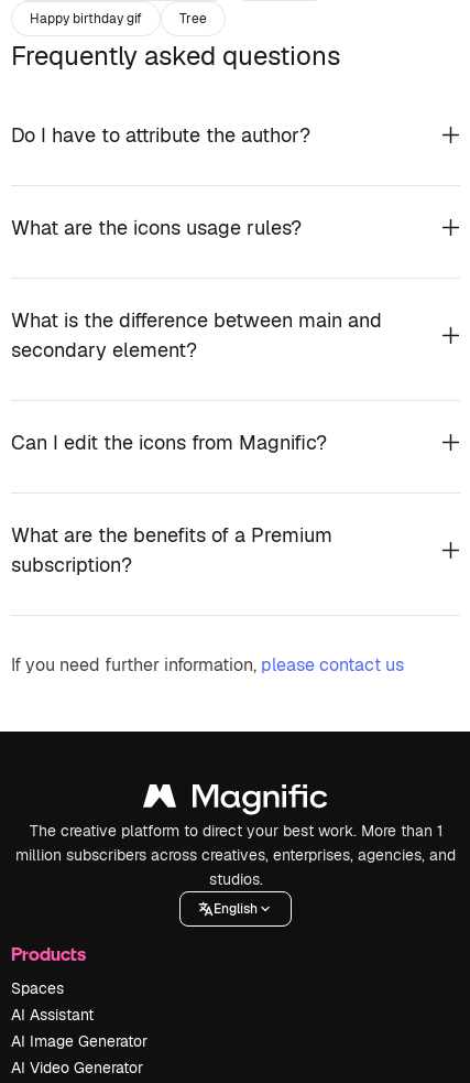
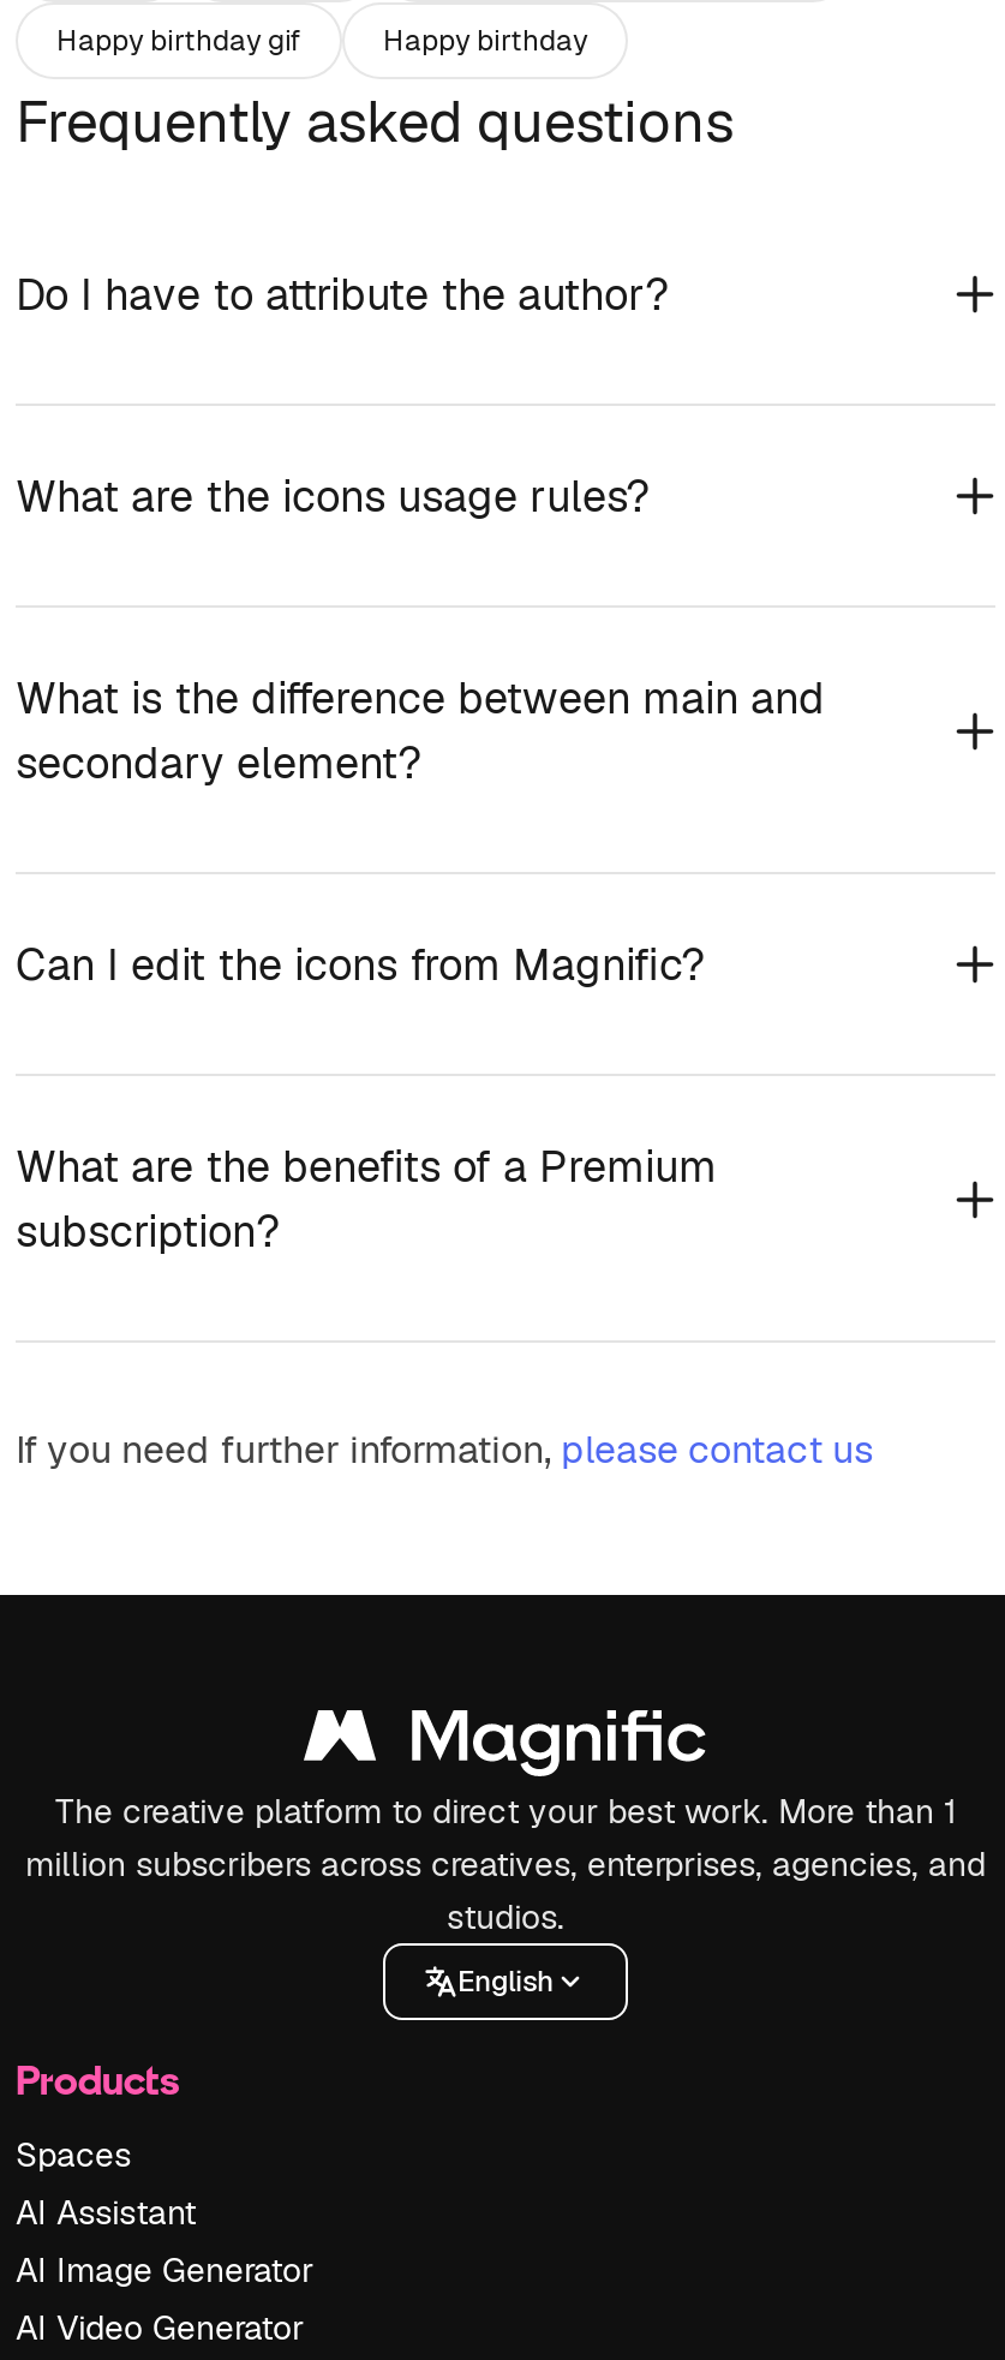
- Tree
+ Happy birthday
